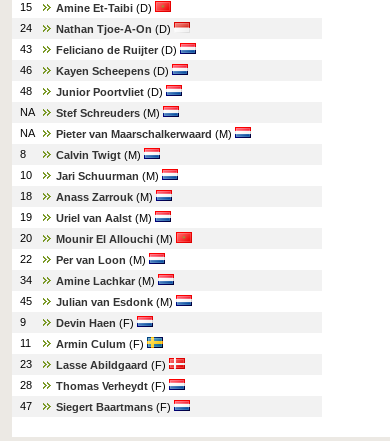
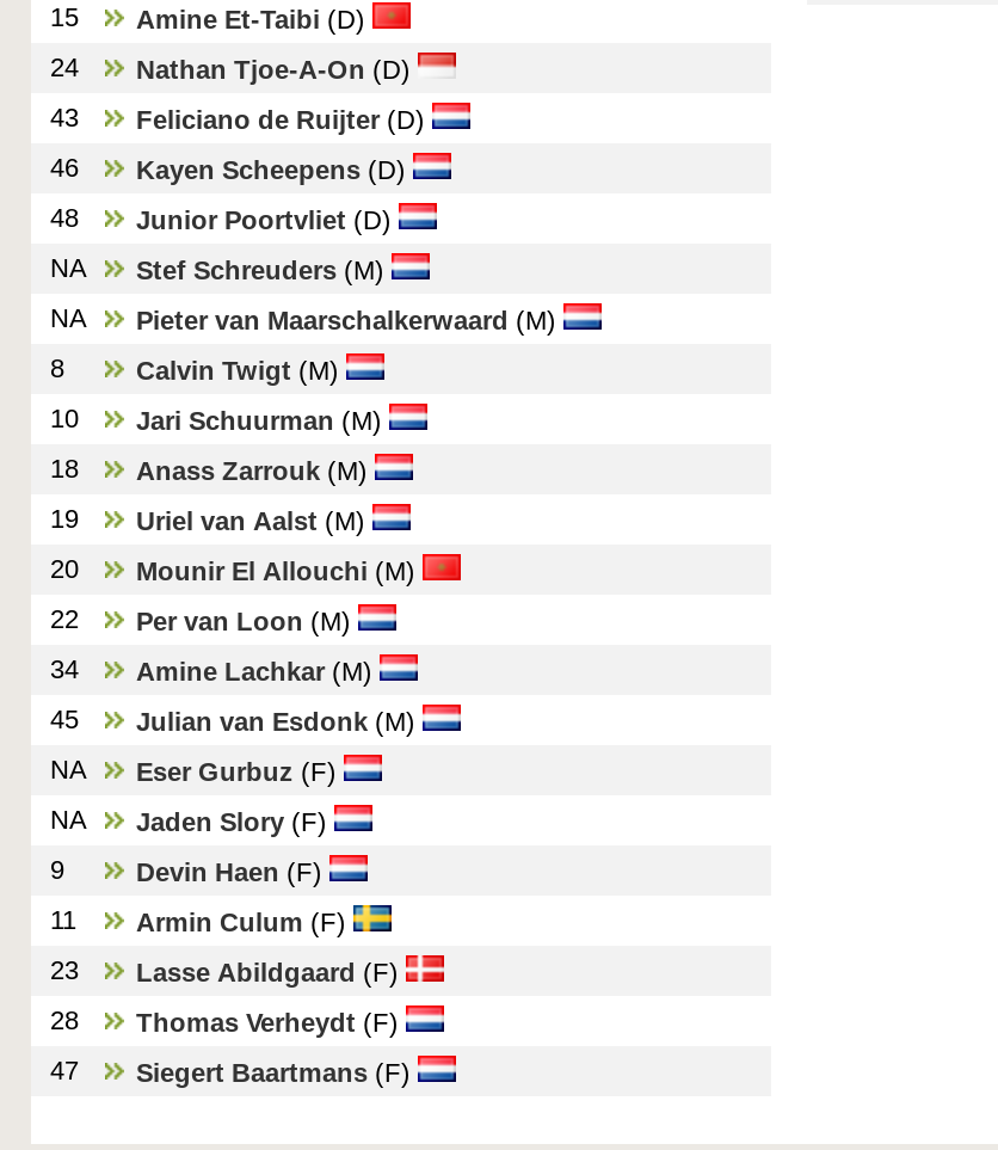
+ NA
+ Eser Gurbuz (F)
+ NA
+ Jaden Slory (F)
